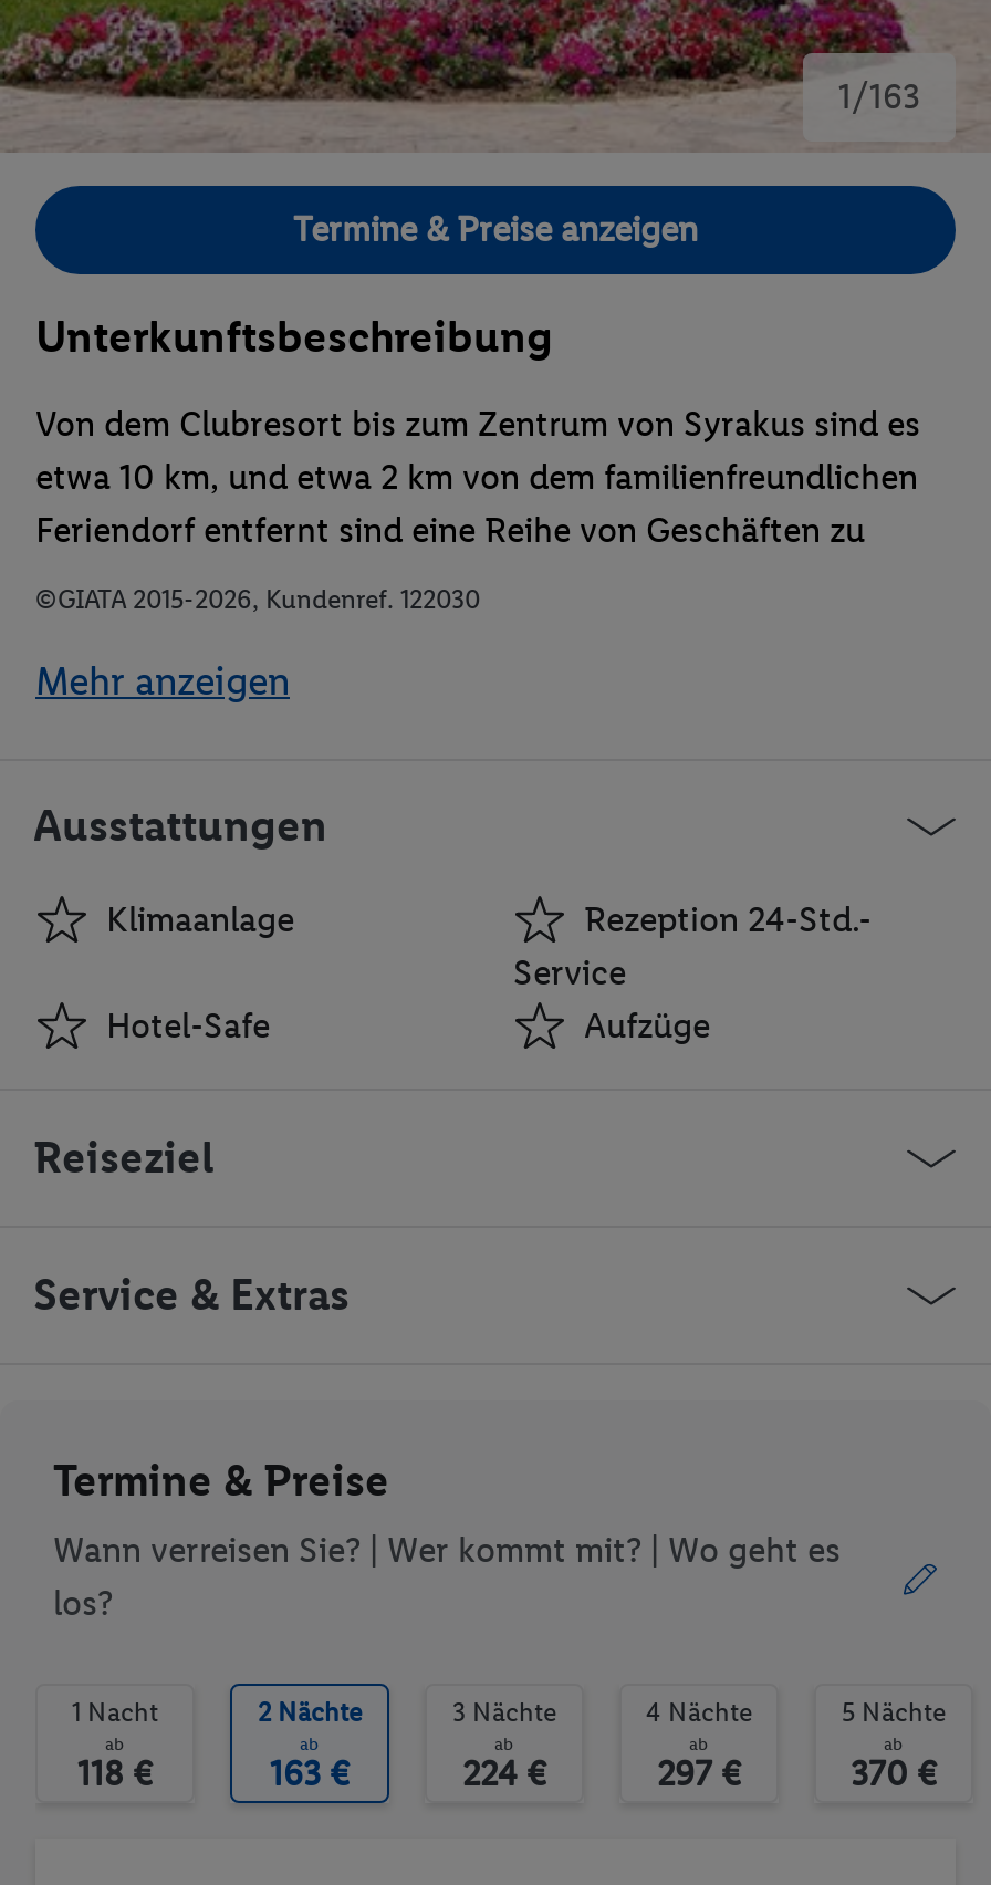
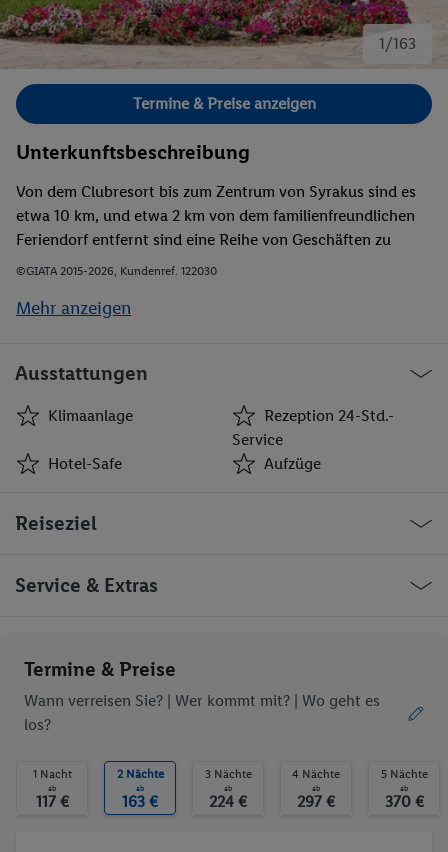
- 118 €
+ 117 €
